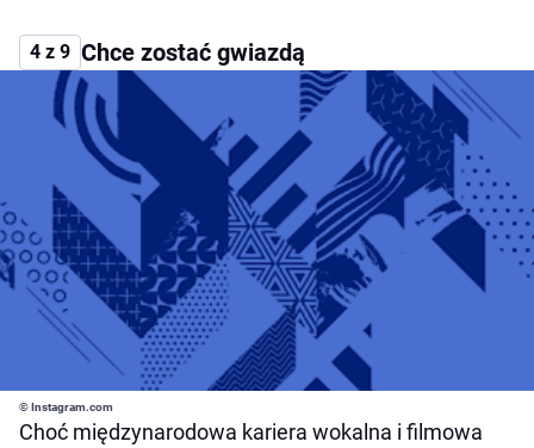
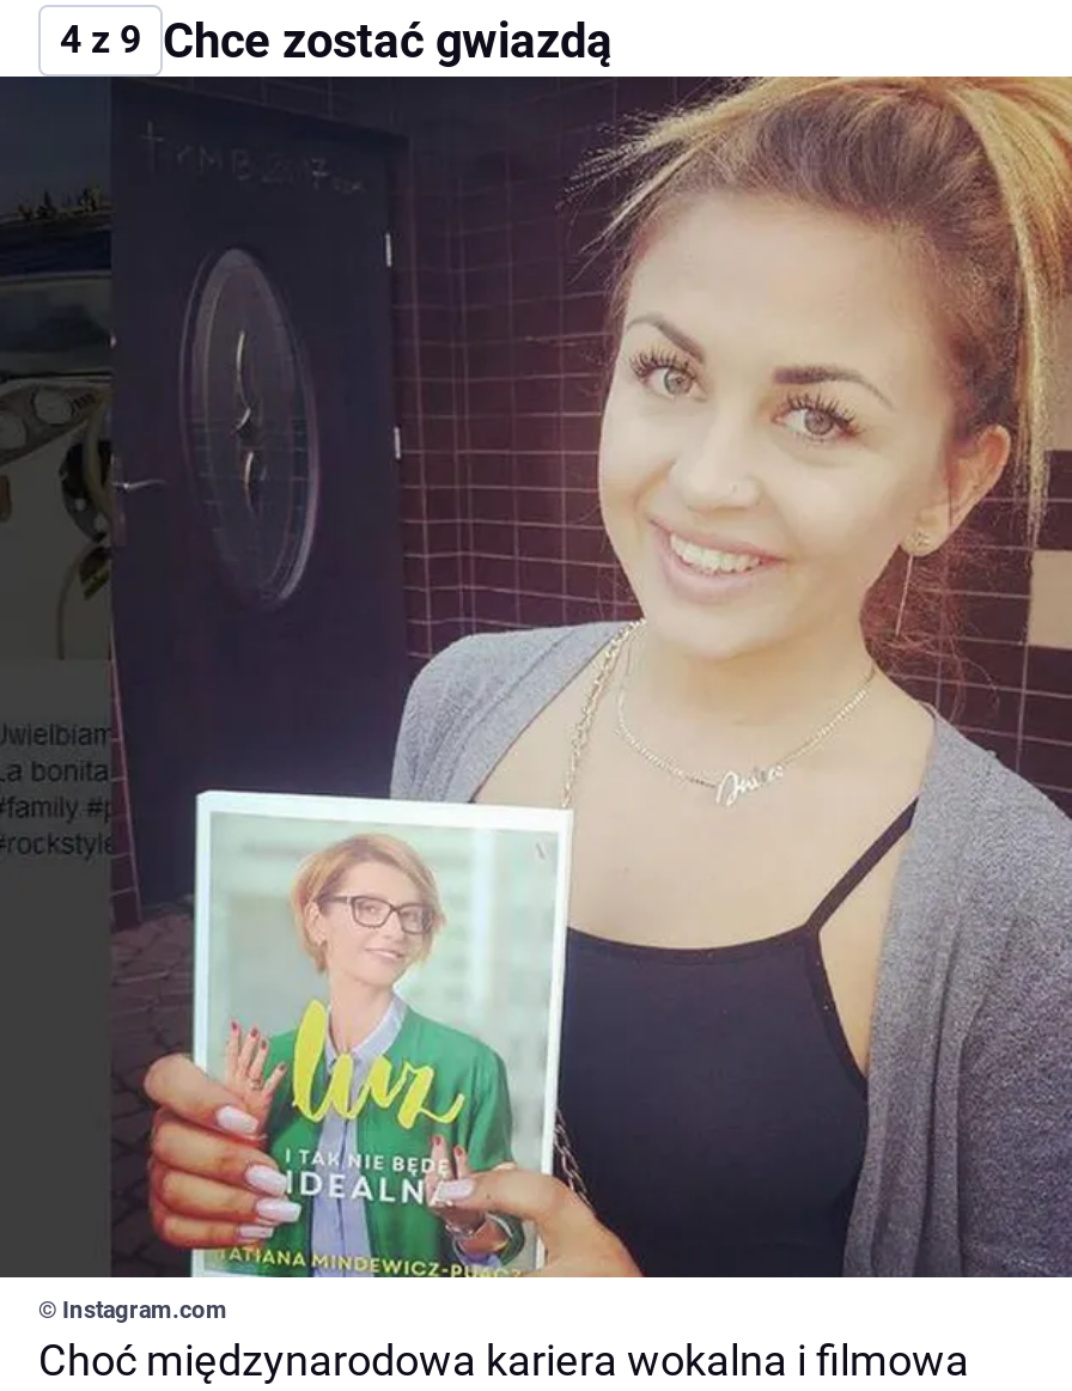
- [image]
+ [image]
